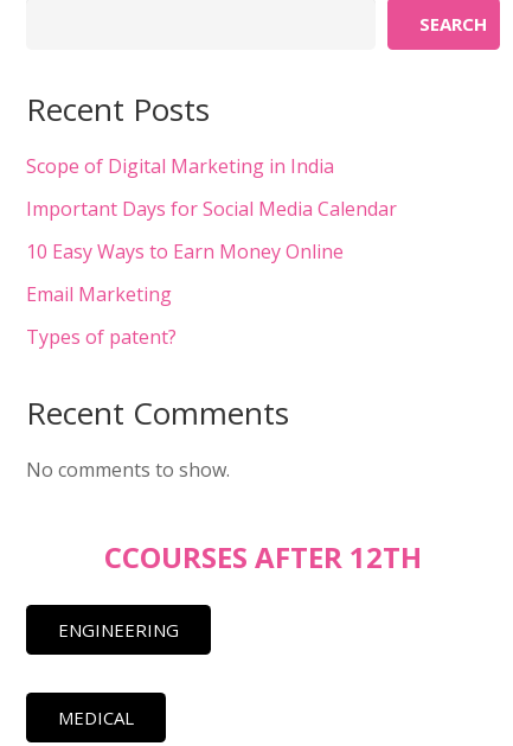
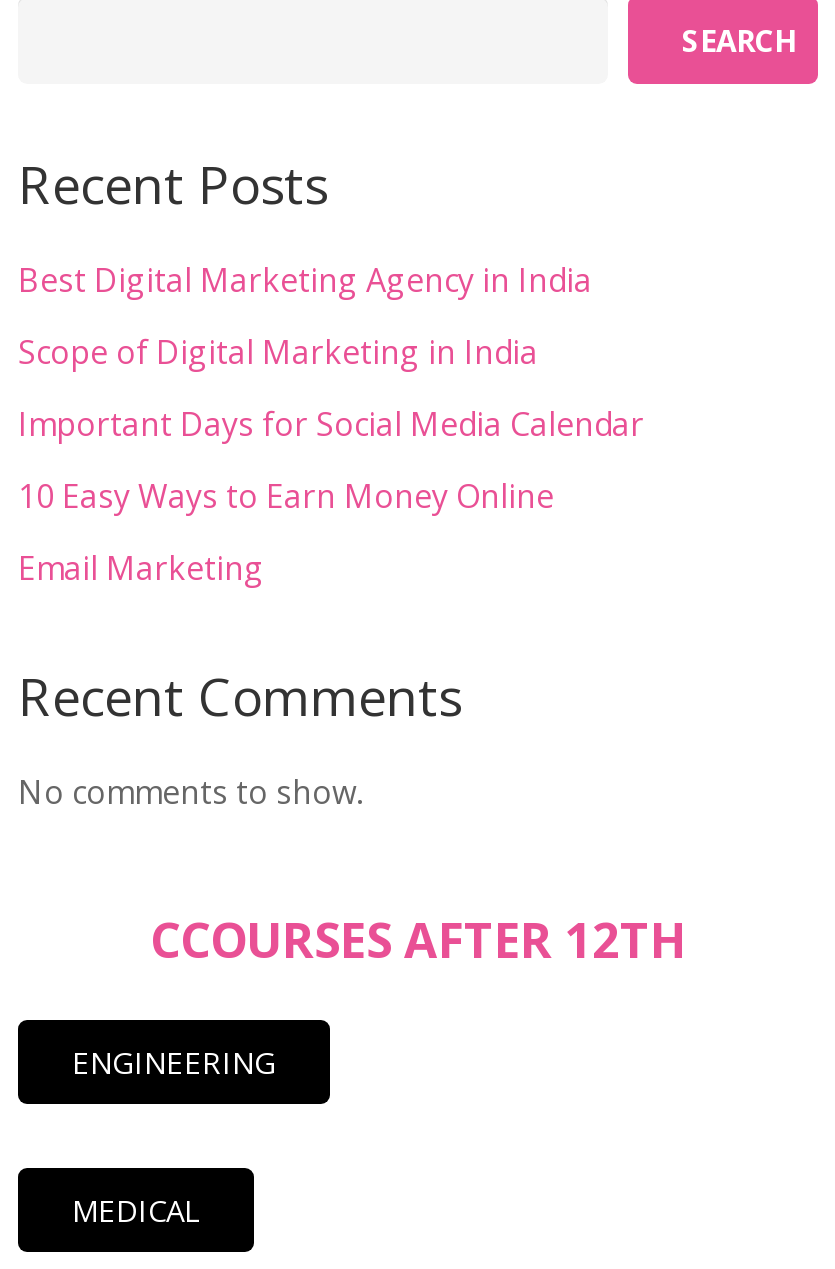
+ Best Digital Marketing Agency in India

moved down: Scope of Digital Marketing in India | Important Days for Social Media Calendar | 10 Easy Ways to Earn Money Online | Email Marketing

- Types of patent?
